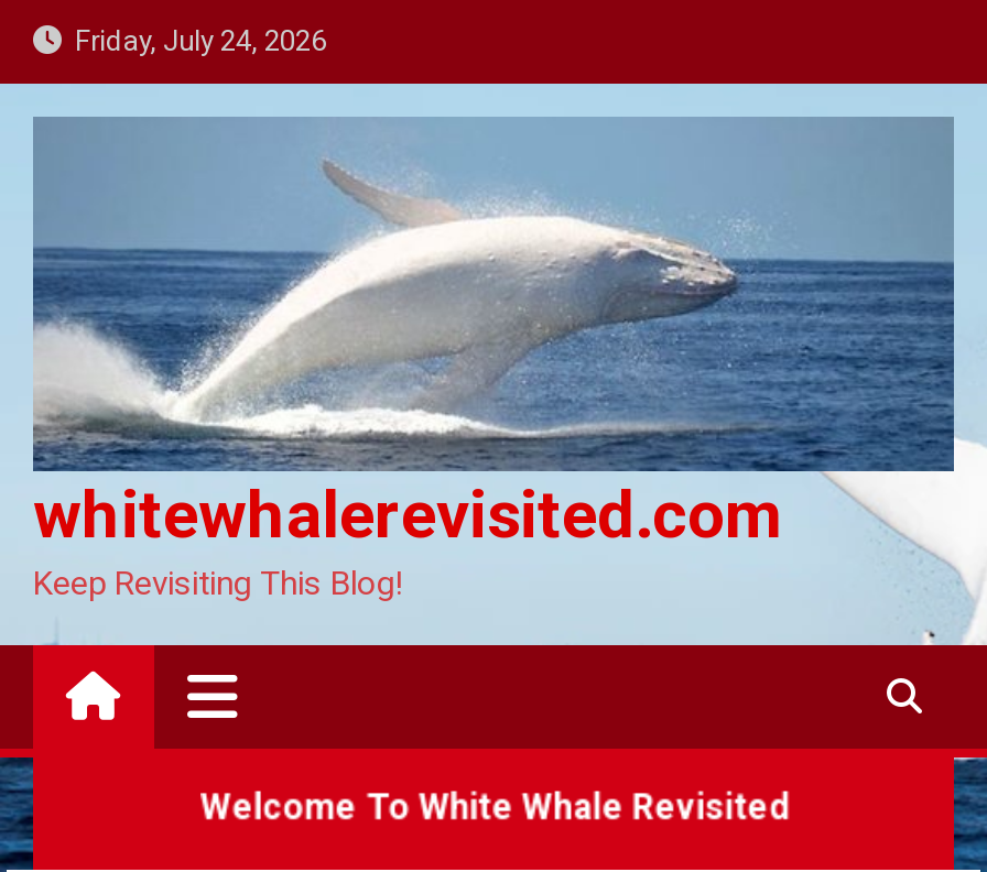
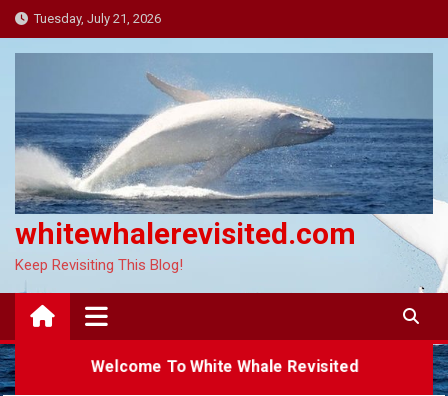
- Friday, July 24, 2026
+ Tuesday, July 21, 2026
